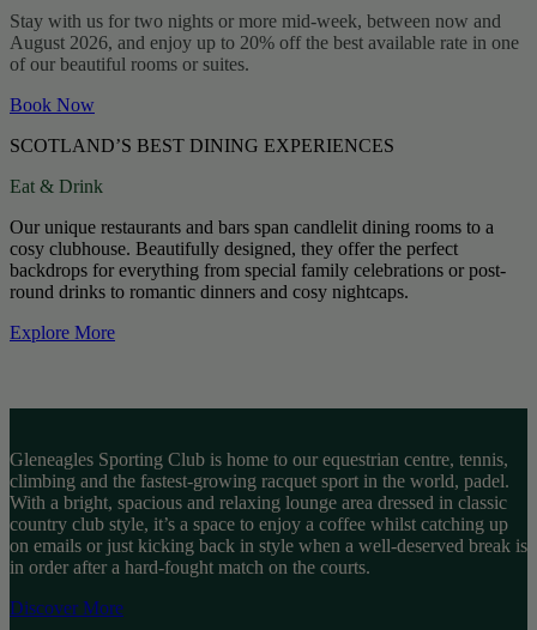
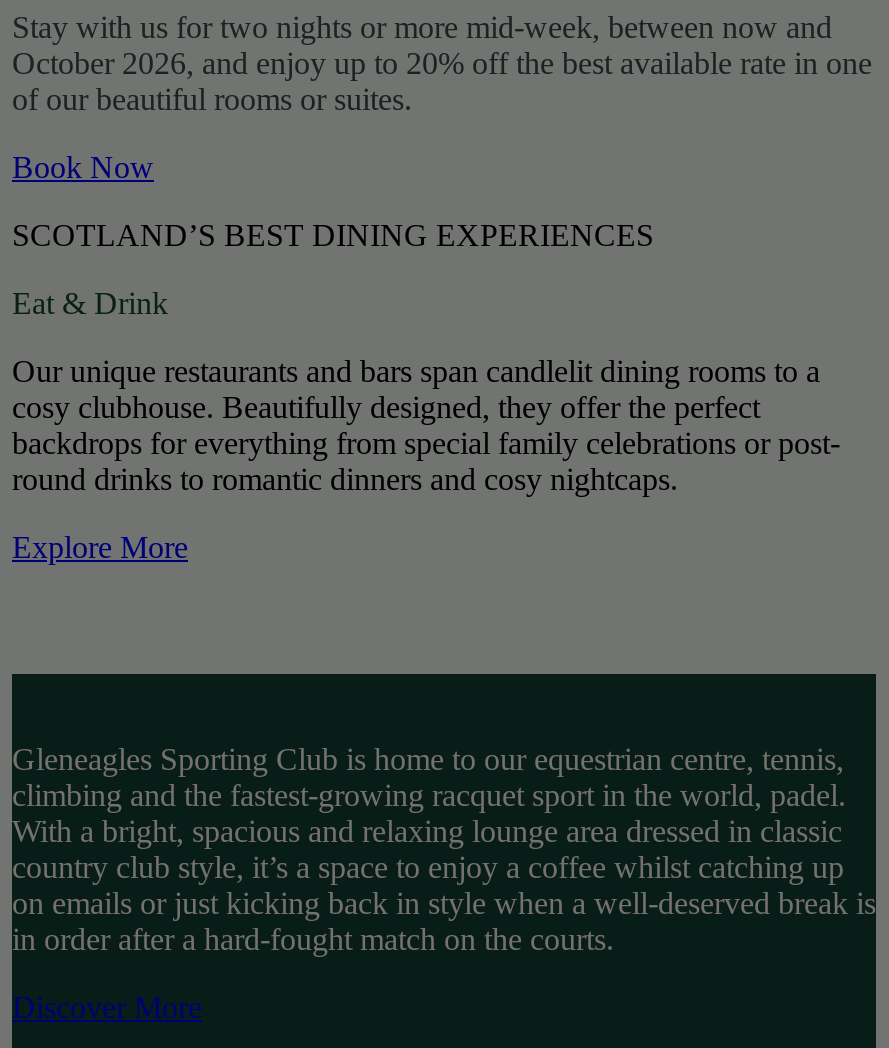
- August 2026, and enjoy up to 20% off the best available rate in one
+ October 2026, and enjoy up to 20% off the best available rate in one
